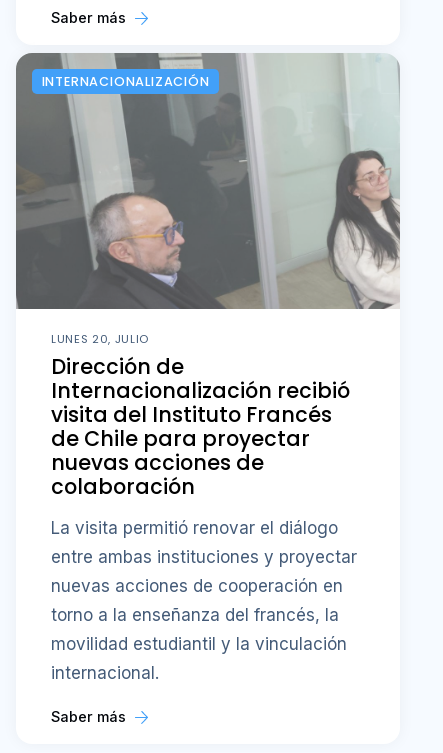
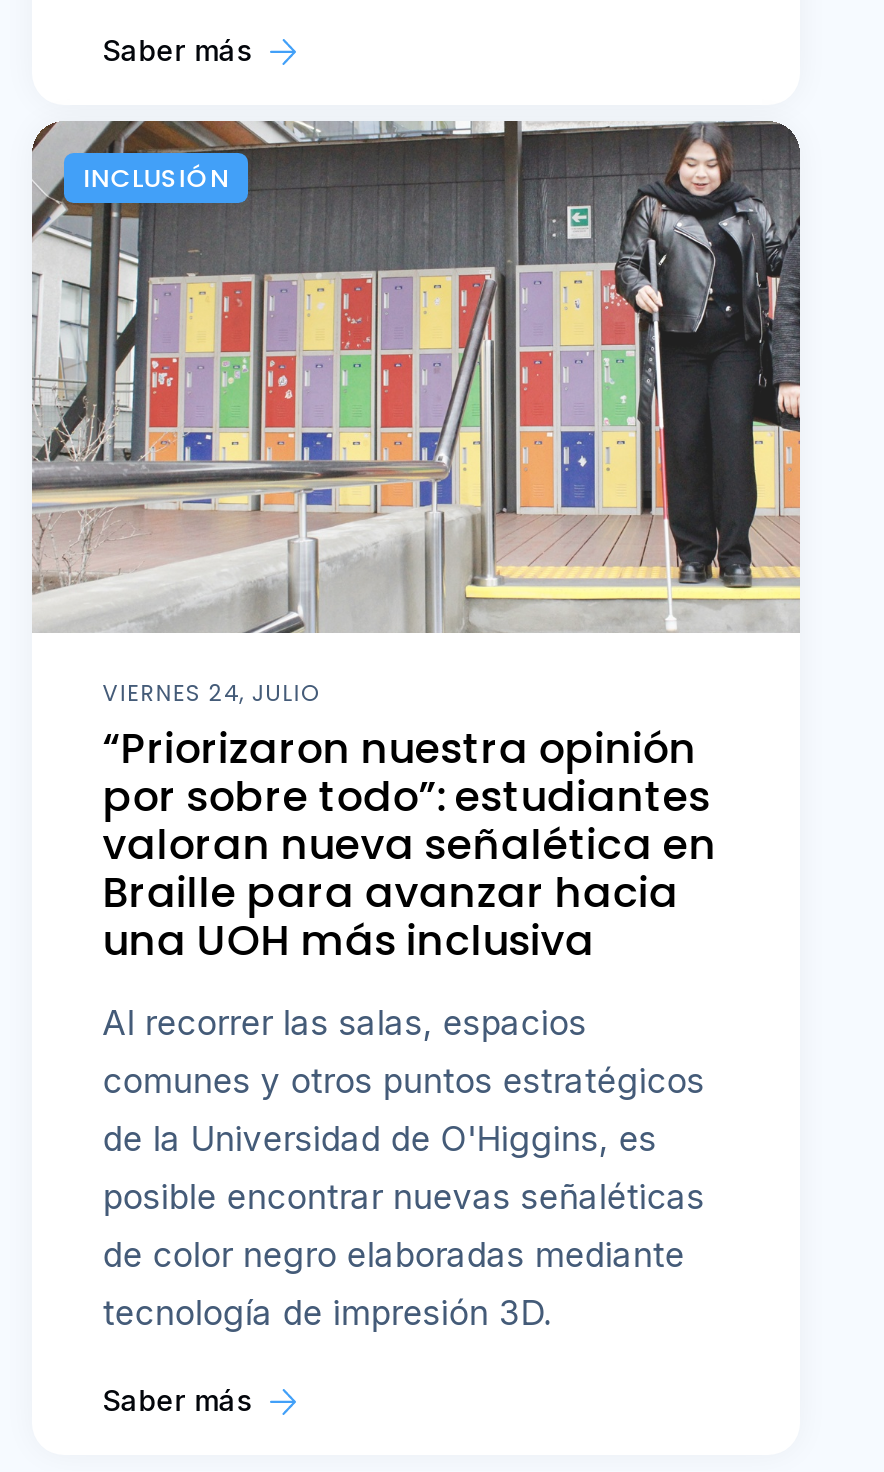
- [image]
- INTERNACIONALIZACIÓN
+ [image]
+ INCLUSIÓN

- LUNES 20, JULIO
- Dirección de
- Internacionalización recibió
- visita del Instituto Francés
- de Chile para proyectar
- nuevas acciones de
- colaboración
+ VIERNES 24, JULIO
+ “Priorizaron nuestra opinión
+ por sobre todo”: estudiantes
+ valoran nueva señalética en
+ Braille para avanzar hacia
+ una UOH más inclusiva

- La visita permitió renovar el diálogo
- entre ambas instituciones y proyectar
- nuevas acciones de cooperación en
- torno a la enseñanza del francés, la
- movilidad estudiantil y la vinculación
- internacional.
+ Al recorrer las salas, espacios
+ comunes y otros puntos estratégicos
+ de la Universidad de O'Higgins, es
+ posible encontrar nuevas señaléticas
+ de color negro elaboradas mediante
+ tecnología de impresión 3D.
